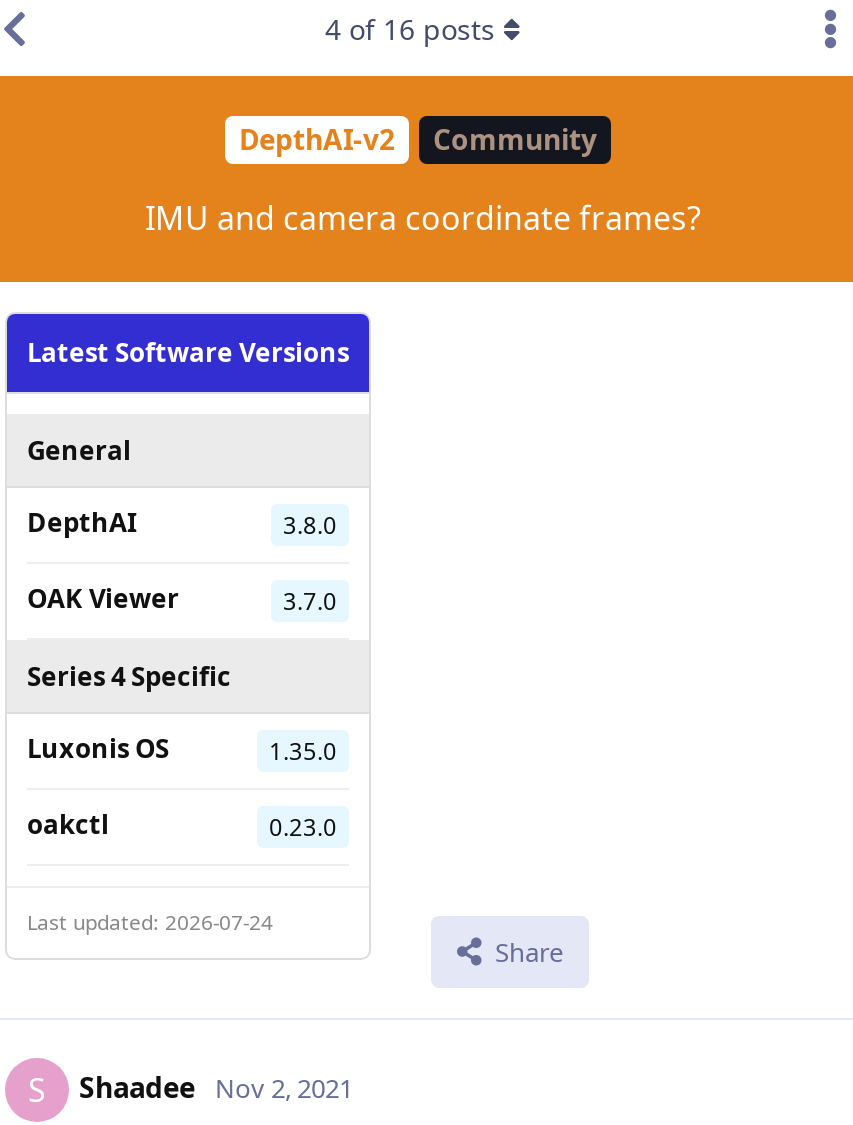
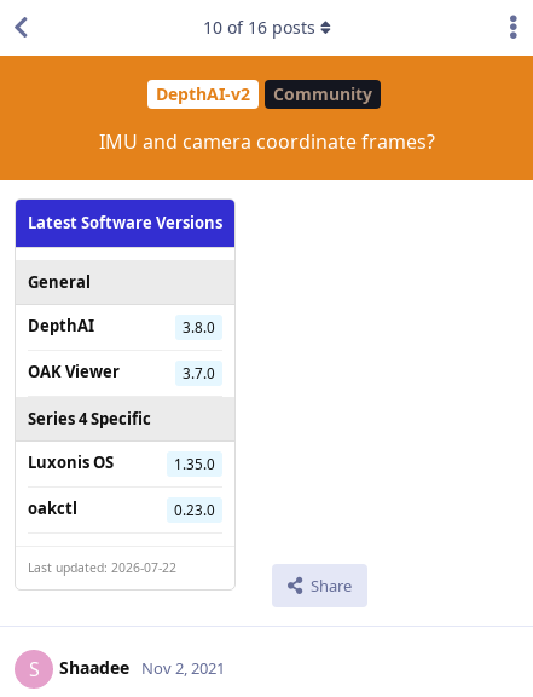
- 4 of 16 posts
+ 10 of 16 posts

- Last updated: 2026-07-24
+ Last updated: 2026-07-22
